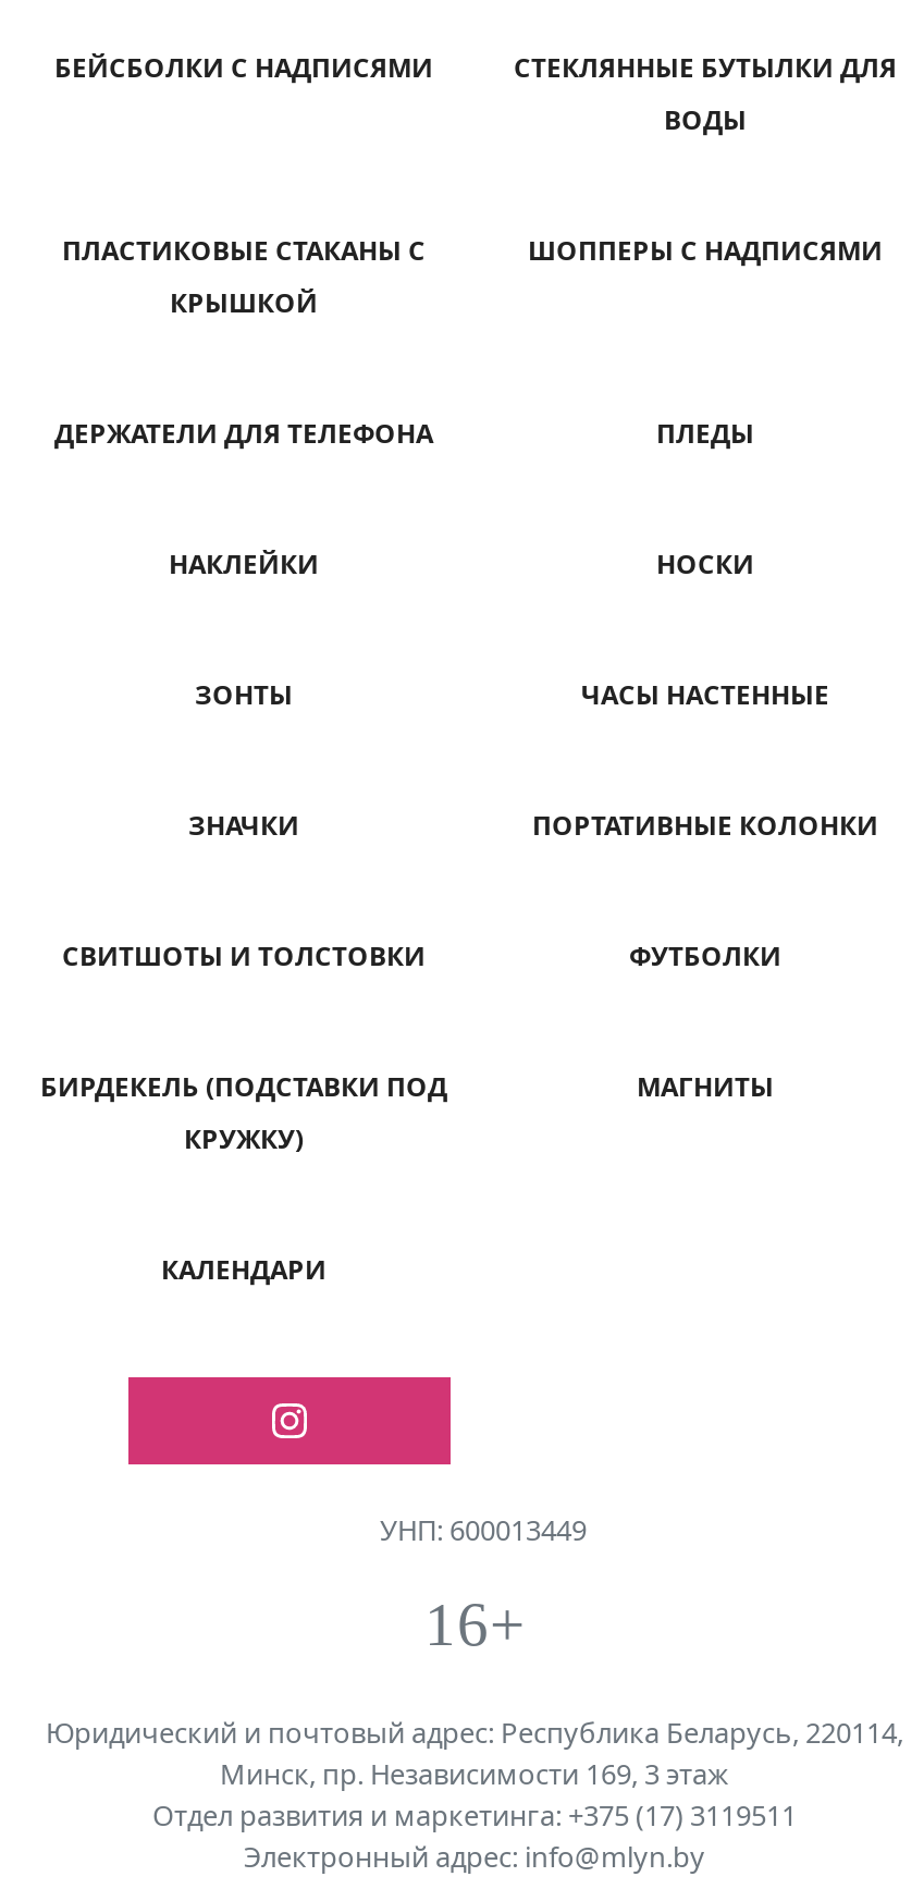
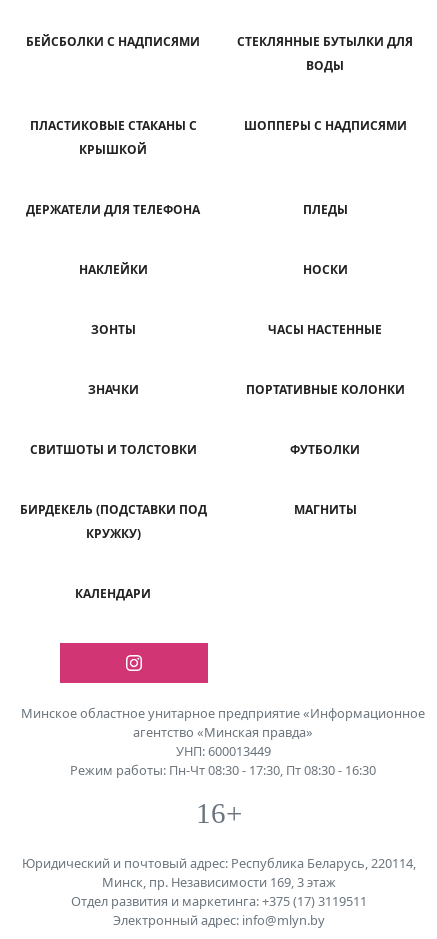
+ Минское областное унитарное предприятие «Информационное
+ агентство «Минская правда»

+ Режим работы: Пн-Чт 08:30 - 17:30, Пт 08:30 - 16:30
